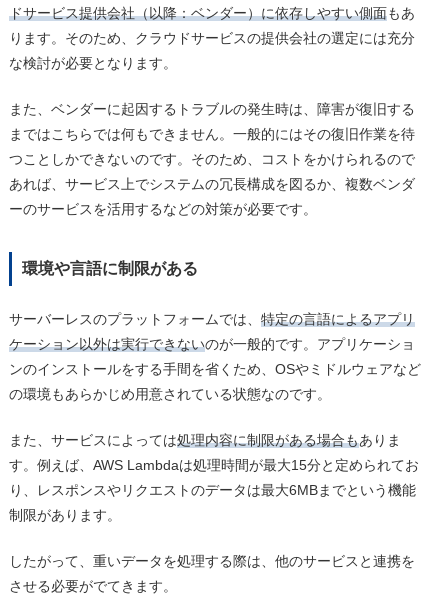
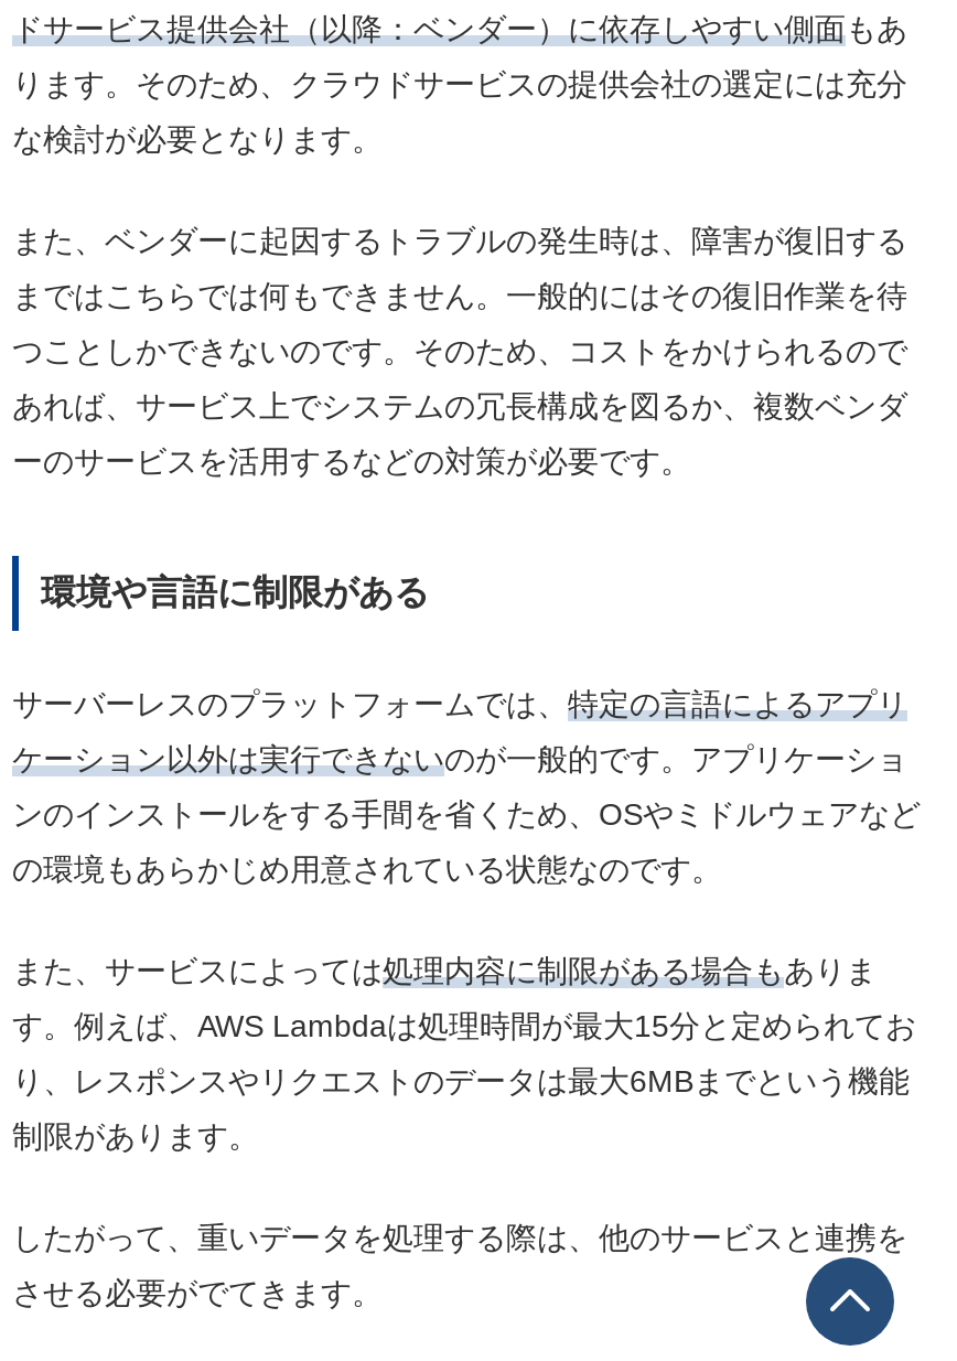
+ [image]
